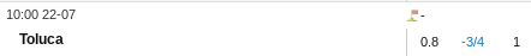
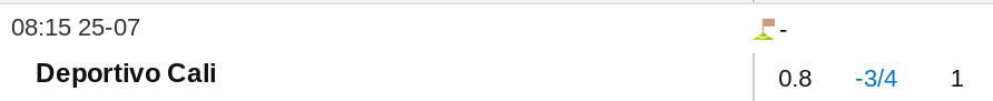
- 10:00 22-07
+ 08:15 25-07

- Toluca
+ Deportivo Cali
